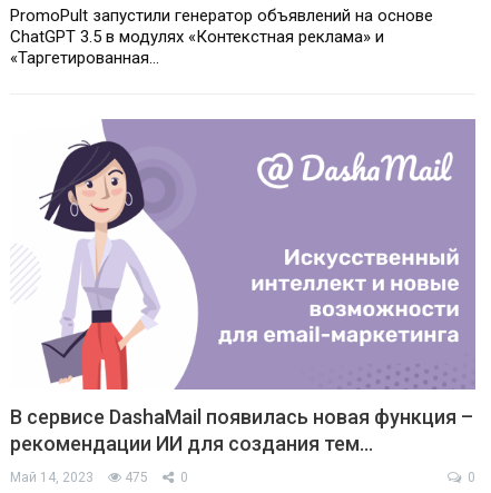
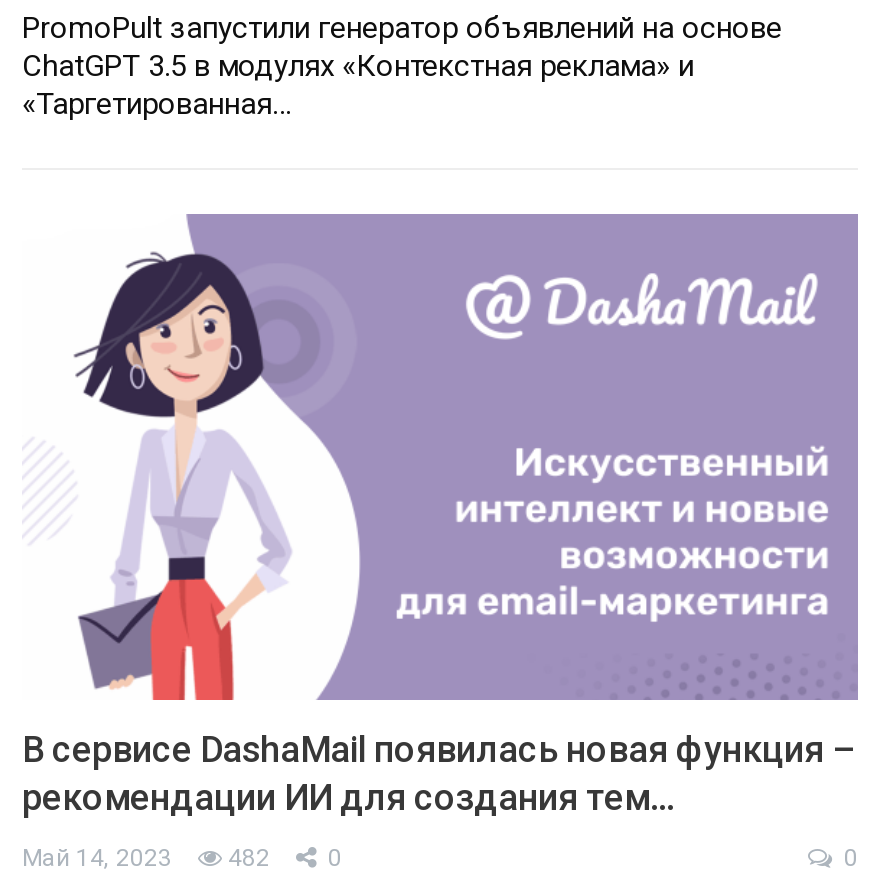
- Май 14, 2023 475 0
+ Май 14, 2023 482 0
